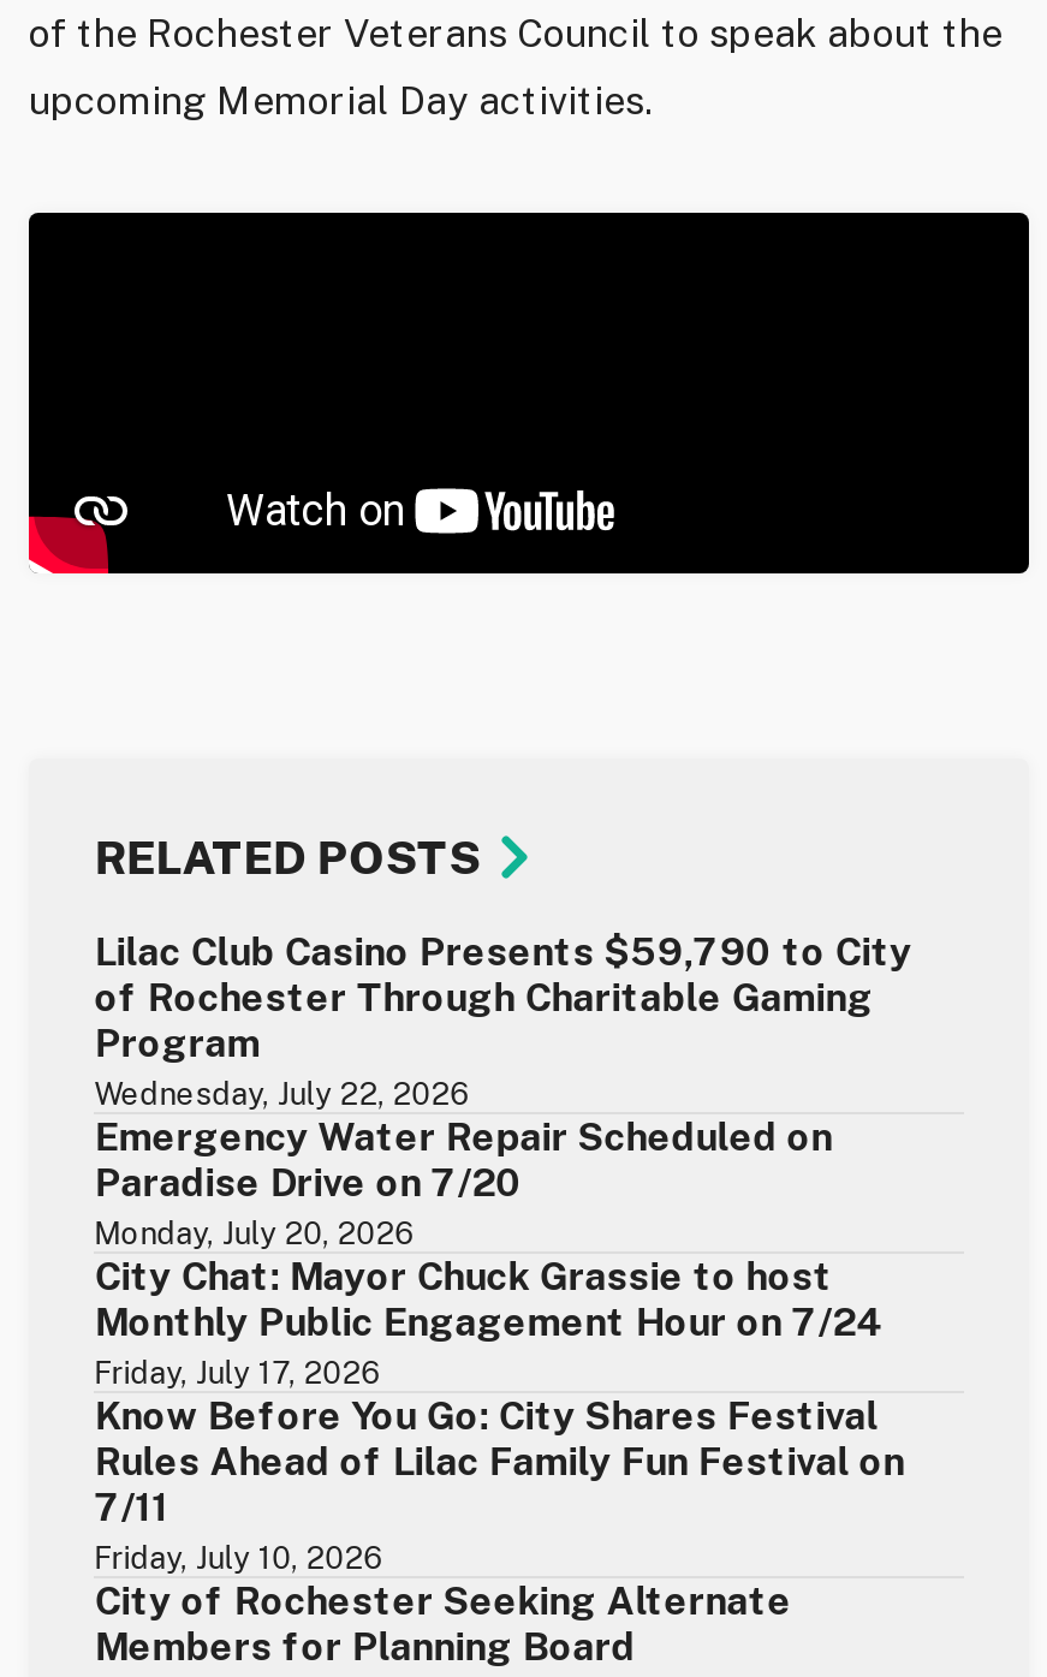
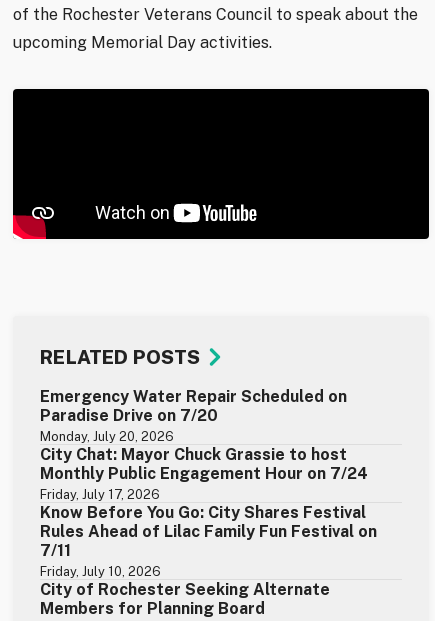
- Lilac Club Casino Presents $59,790 to City
- of Rochester Through Charitable Gaming
- Program
- Wednesday, July 22, 2026
